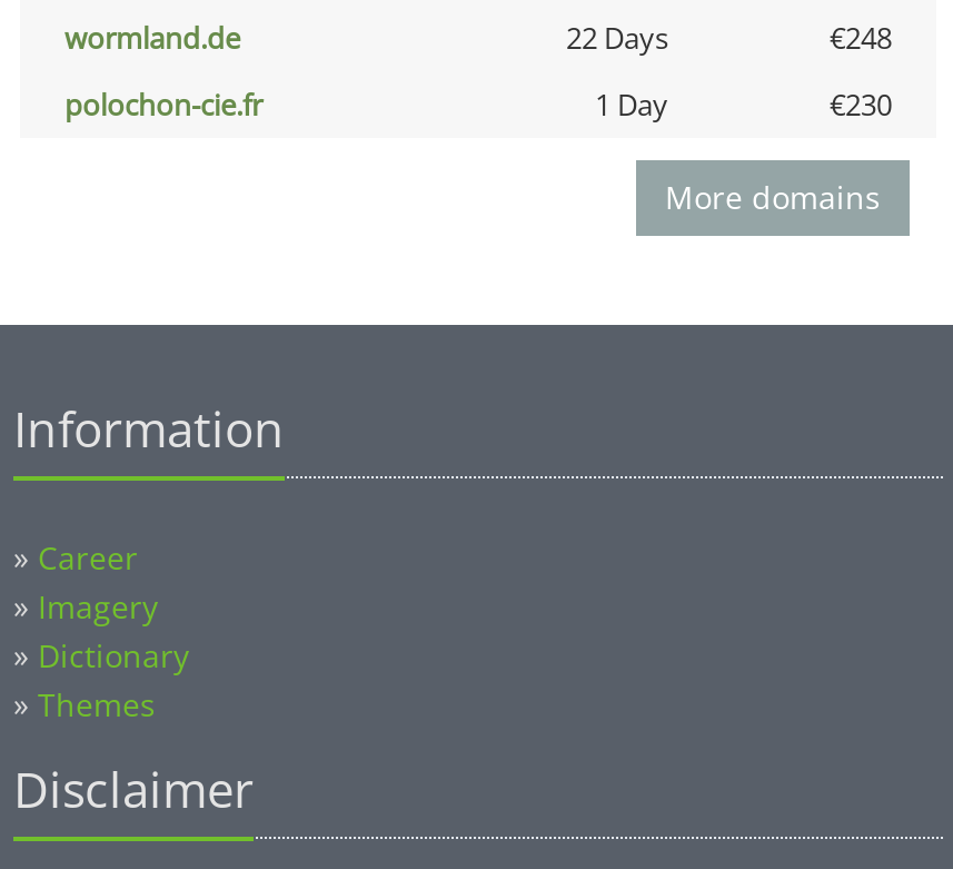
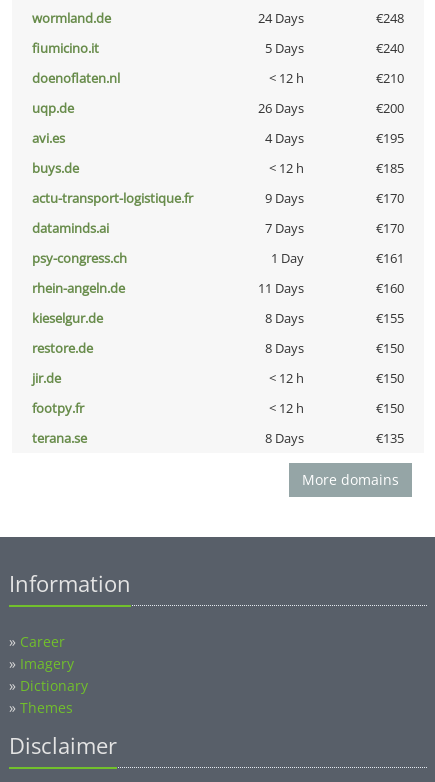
- 22 Days
+ 24 Days

- polochon-cie.fr
+ fiumicino.it
+ 5 Days
+ €240
+ doenoflaten.nl
+ < 12 h
+ €210
+ uqp.de
+ 26 Days
+ €200
+ avi.es
+ 4 Days
+ €195
+ buys.de
+ < 12 h
+ €185
+ actu-transport-logistique.fr
+ 9 Days
+ €170
+ dataminds.ai
+ 7 Days
+ €170
+ psy-congress.ch

- €230
+ €161
+ rhein-angeln.de
+ 11 Days
+ €160
+ kieselgur.de
+ 8 Days
+ €155
+ restore.de
+ 8 Days
+ €150
+ jir.de
+ < 12 h
+ €150
+ footpy.fr
+ < 12 h
+ €150
+ terana.se
+ 8 Days
+ €135
